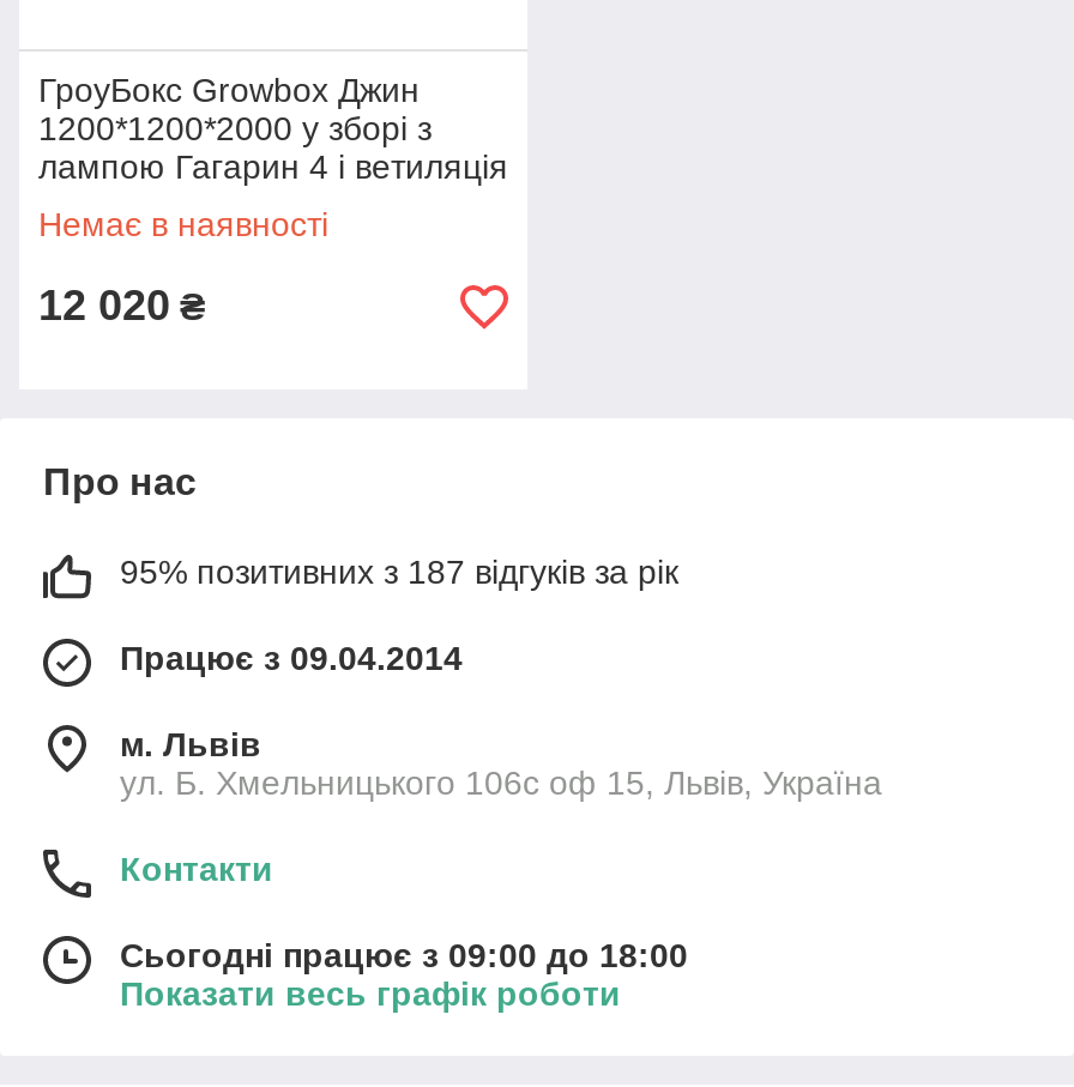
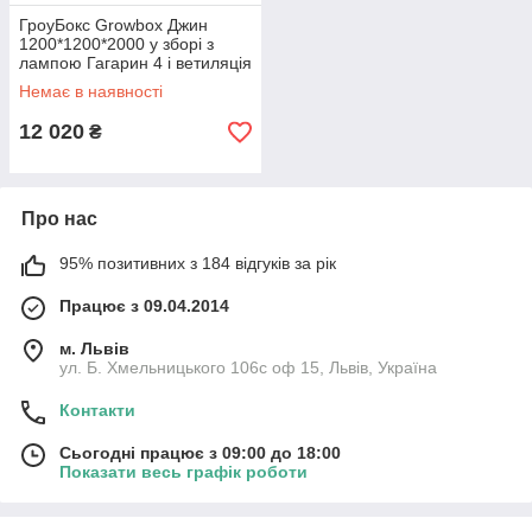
- 95% позитивних з 187 відгуків за рік
+ 95% позитивних з 184 відгуків за рік
